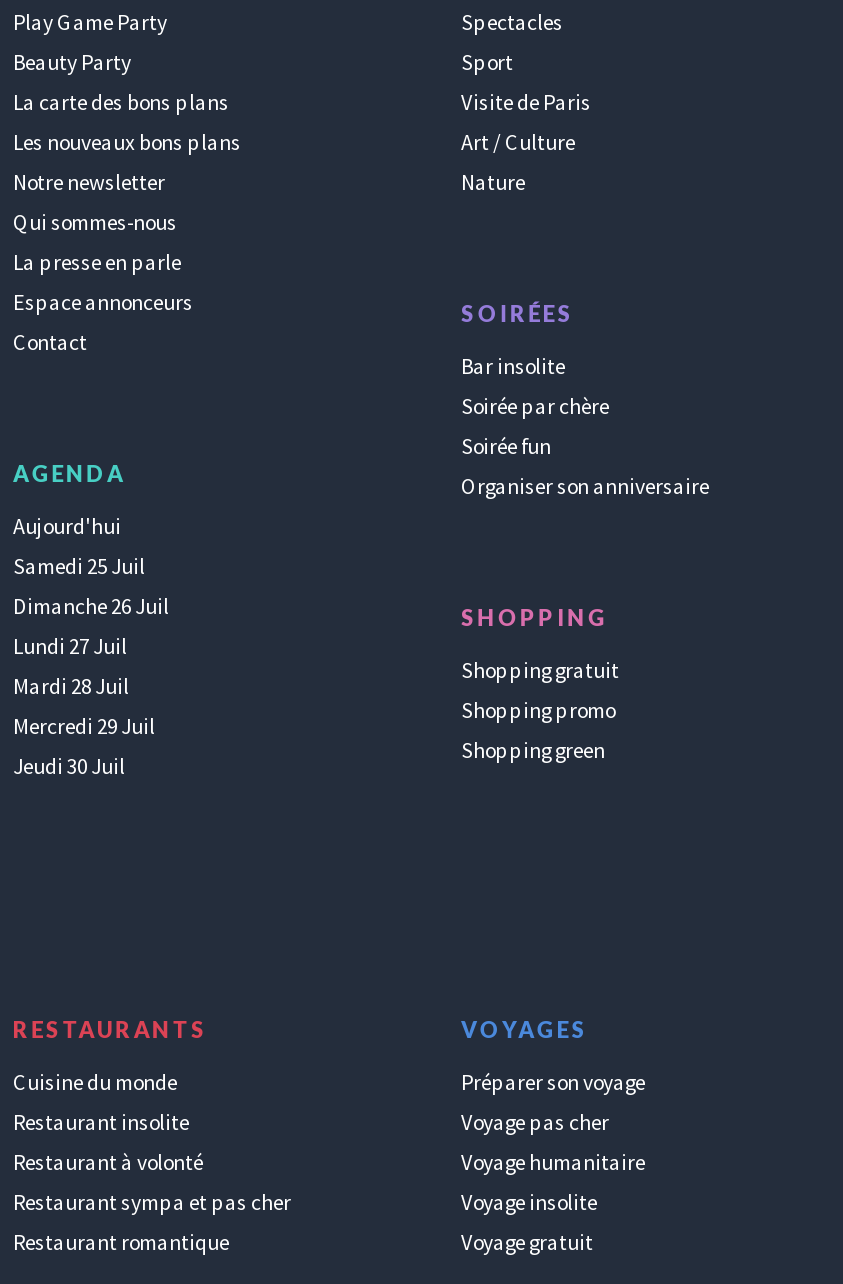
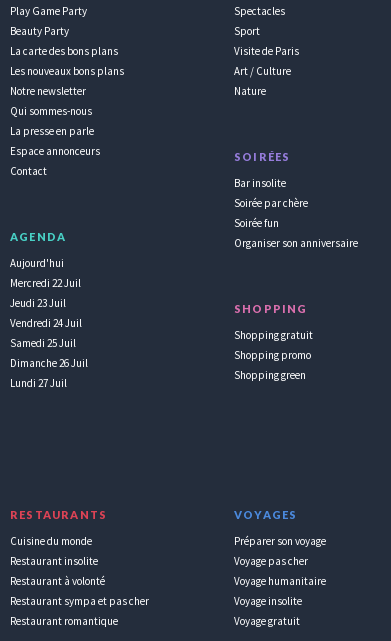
+ Mercredi 22 Juil
+ Jeudi 23 Juil
+ Vendredi 24 Juil

moved down: Samedi 25 Juil | Dimanche 26 Juil | Lundi 27 Juil

- Mardi 28 Juil
- Mercredi 29 Juil
- Jeudi 30 Juil
